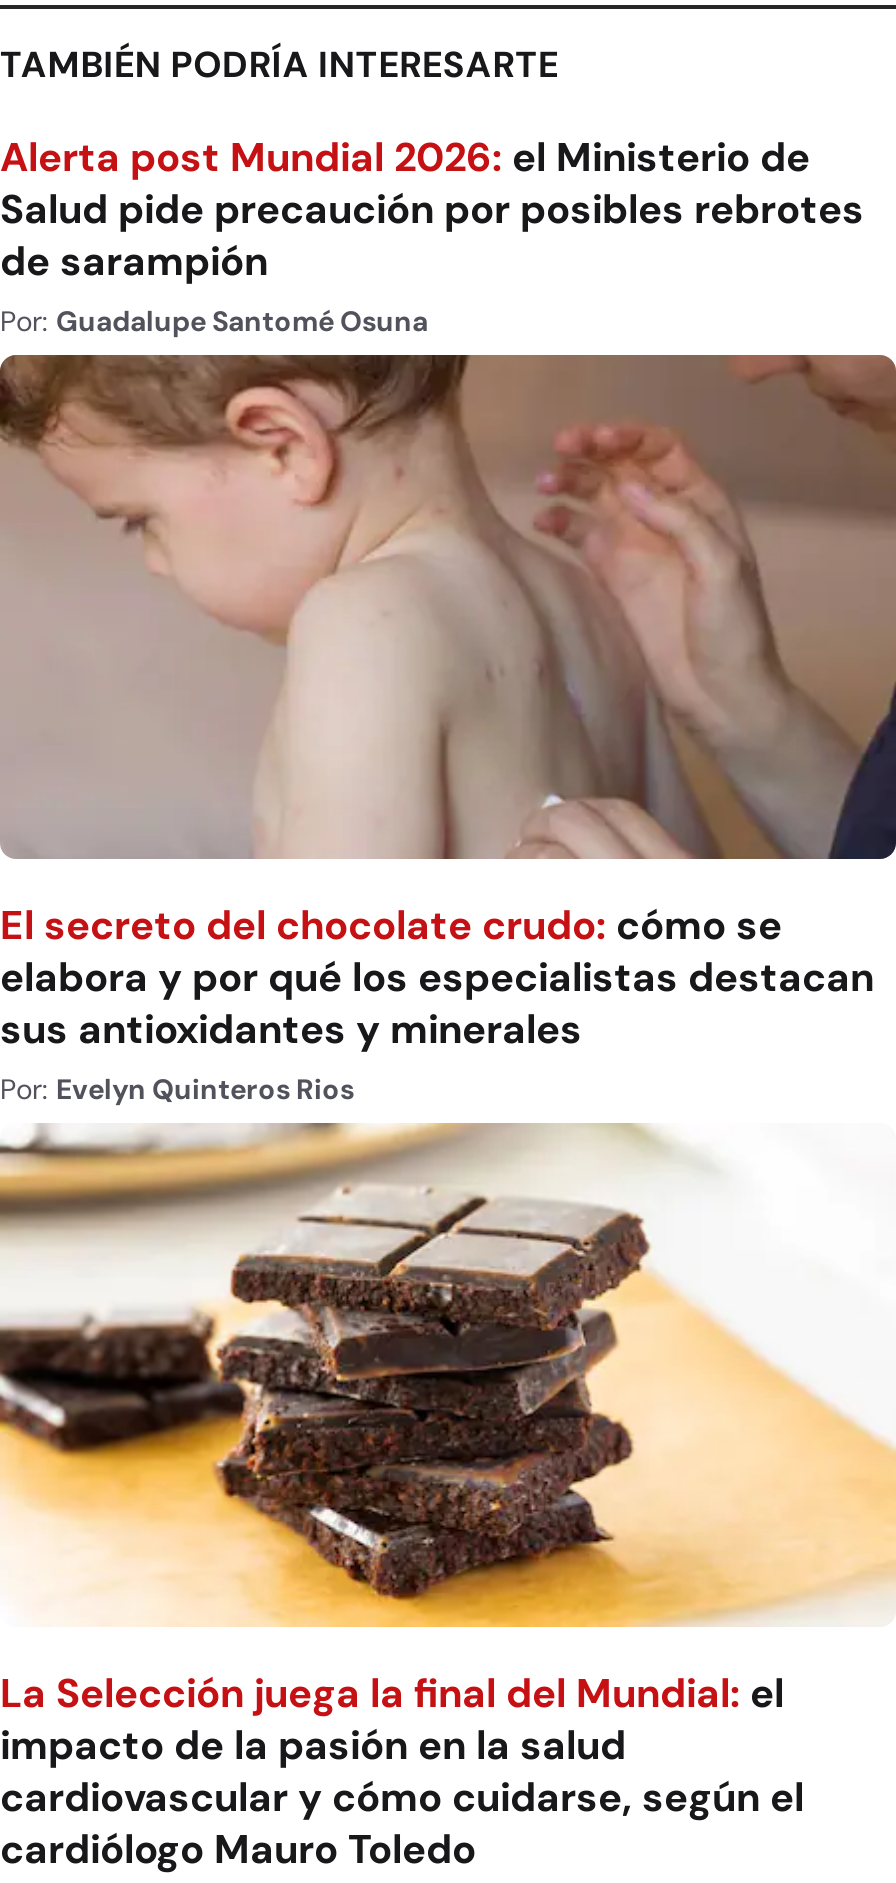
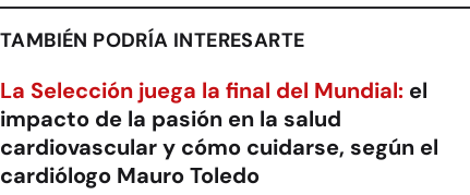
- Alerta post Mundial 2026: el Ministerio de
- Salud pide precaución por posibles rebrotes
- de sarampión
- Por: Guadalupe Santomé Osuna

- [image]
- El secreto del chocolate crudo: cómo se
- elabora y por qué los especialistas destacan
- sus antioxidantes y minerales
- Por: Evelyn Quinteros Rios

- [image]
